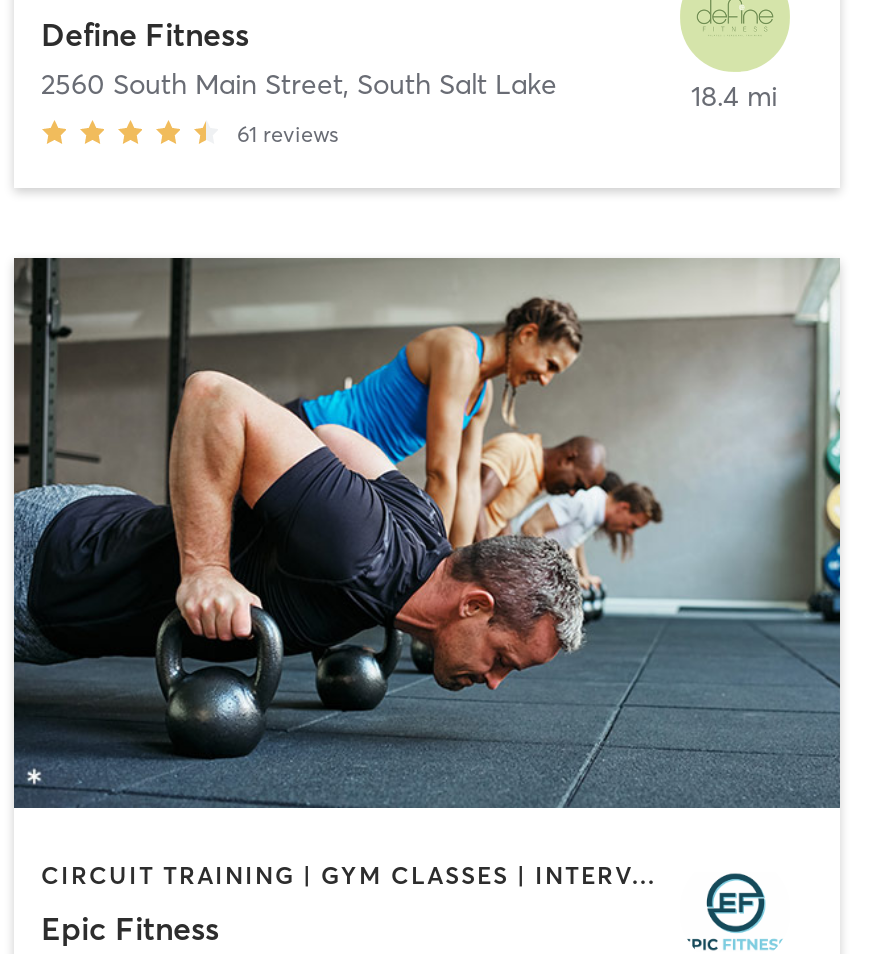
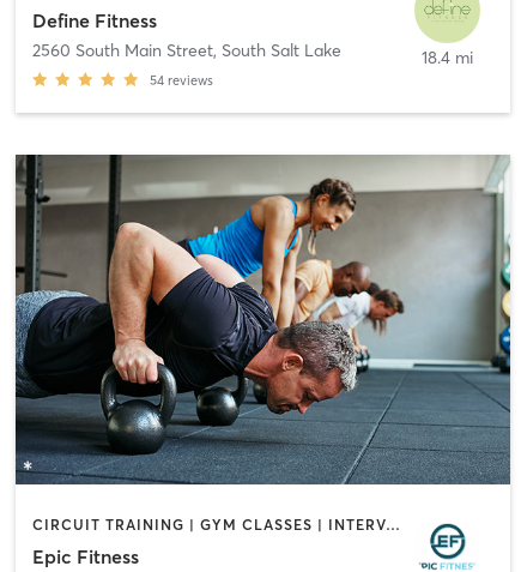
- 61 reviews
+ 54 reviews
